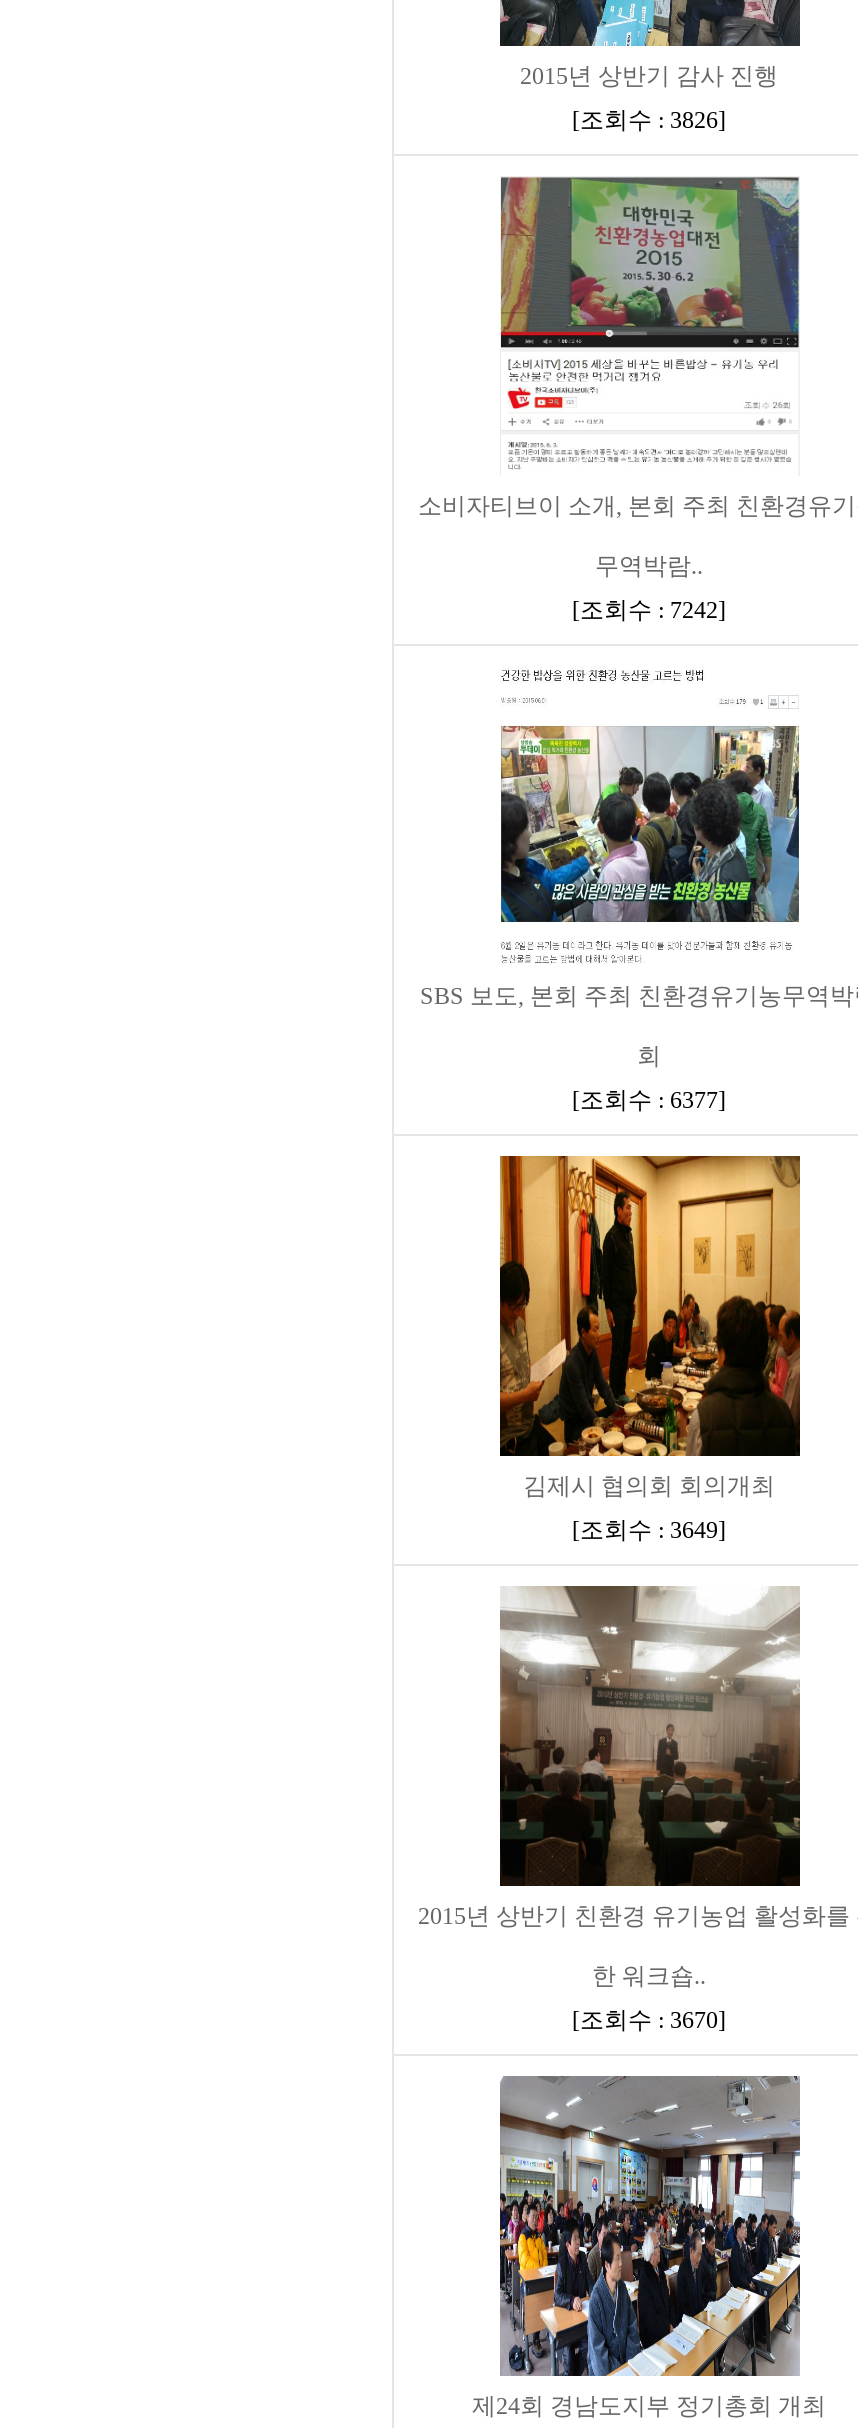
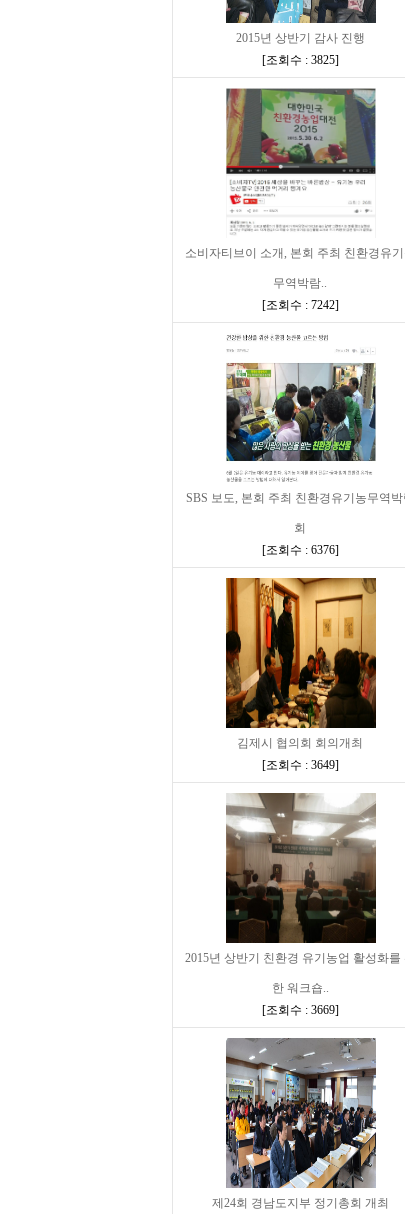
- [조회수 : 3826]
+ [조회수 : 3825]

- [조회수 : 6377]
+ [조회수 : 6376]

- [조회수 : 3670]
+ [조회수 : 3669]
